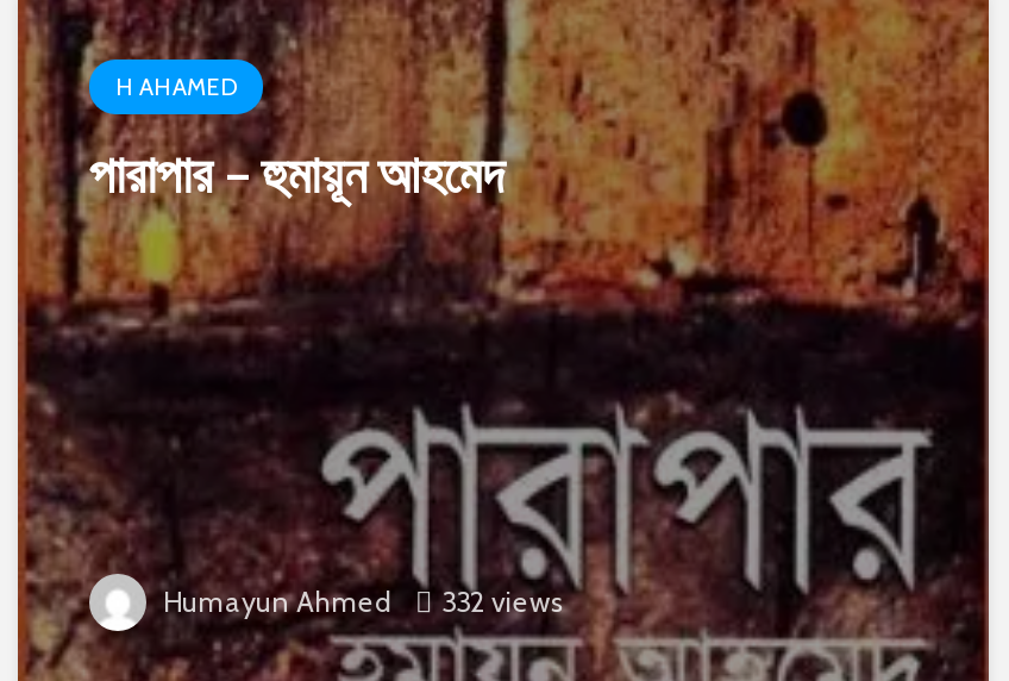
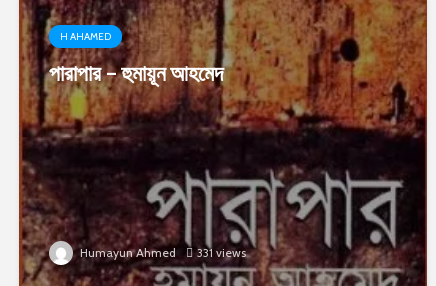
- Humayun Ahmed 332 views
+ Humayun Ahmed 331 views
